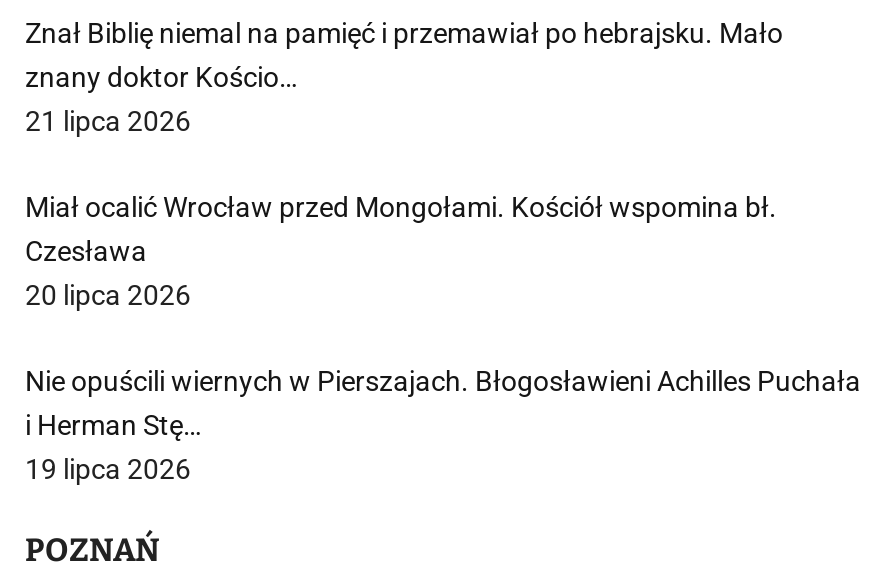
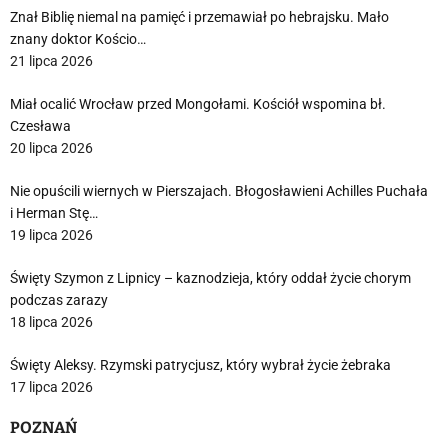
+ Święty Szymon z Lipnicy – kaznodzieja, który oddał życie chorym
+ podczas zarazy
+ 18 lipca 2026
+ Święty Aleksy. Rzymski patrycjusz, który wybrał życie żebraka
+ 17 lipca 2026
